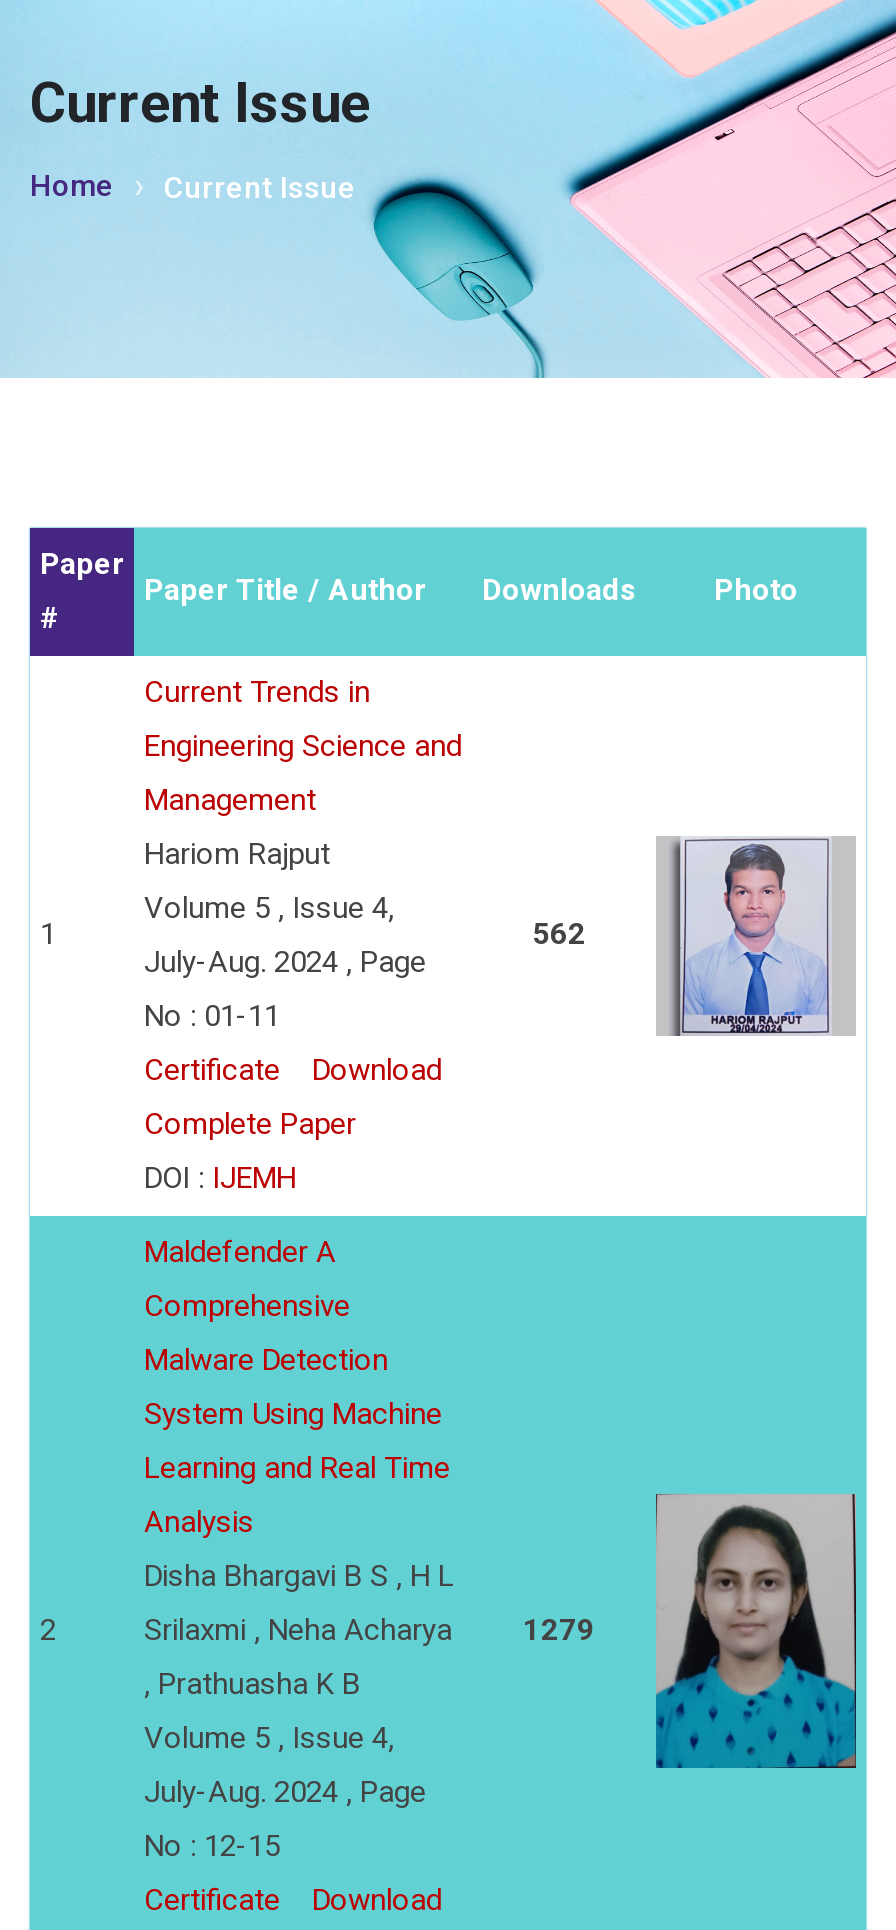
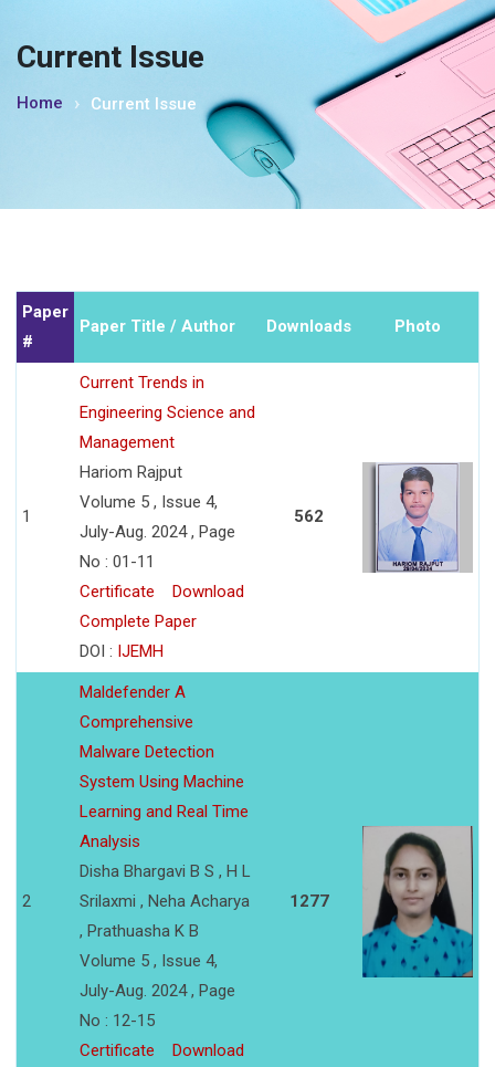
- Srilaxmi , Neha Acharya 1279
+ Srilaxmi , Neha Acharya 1277
